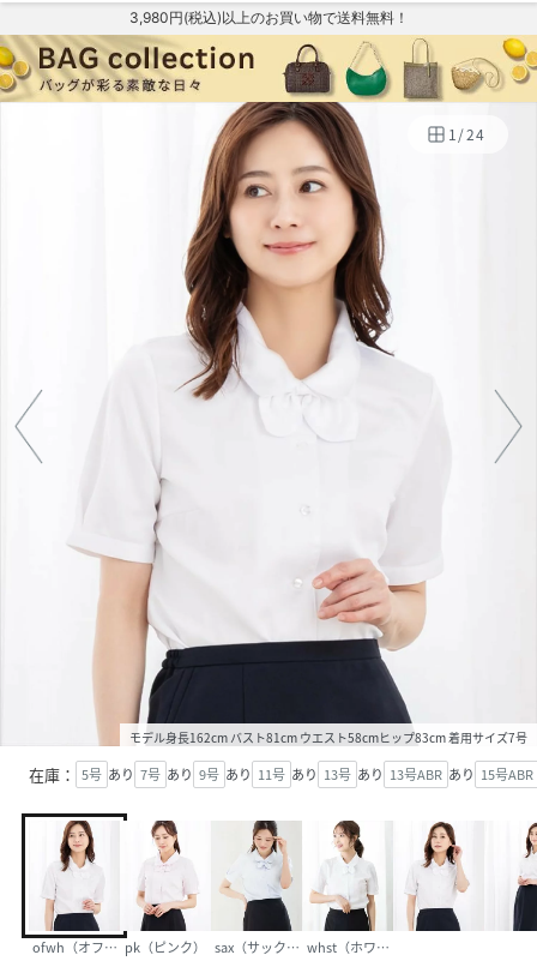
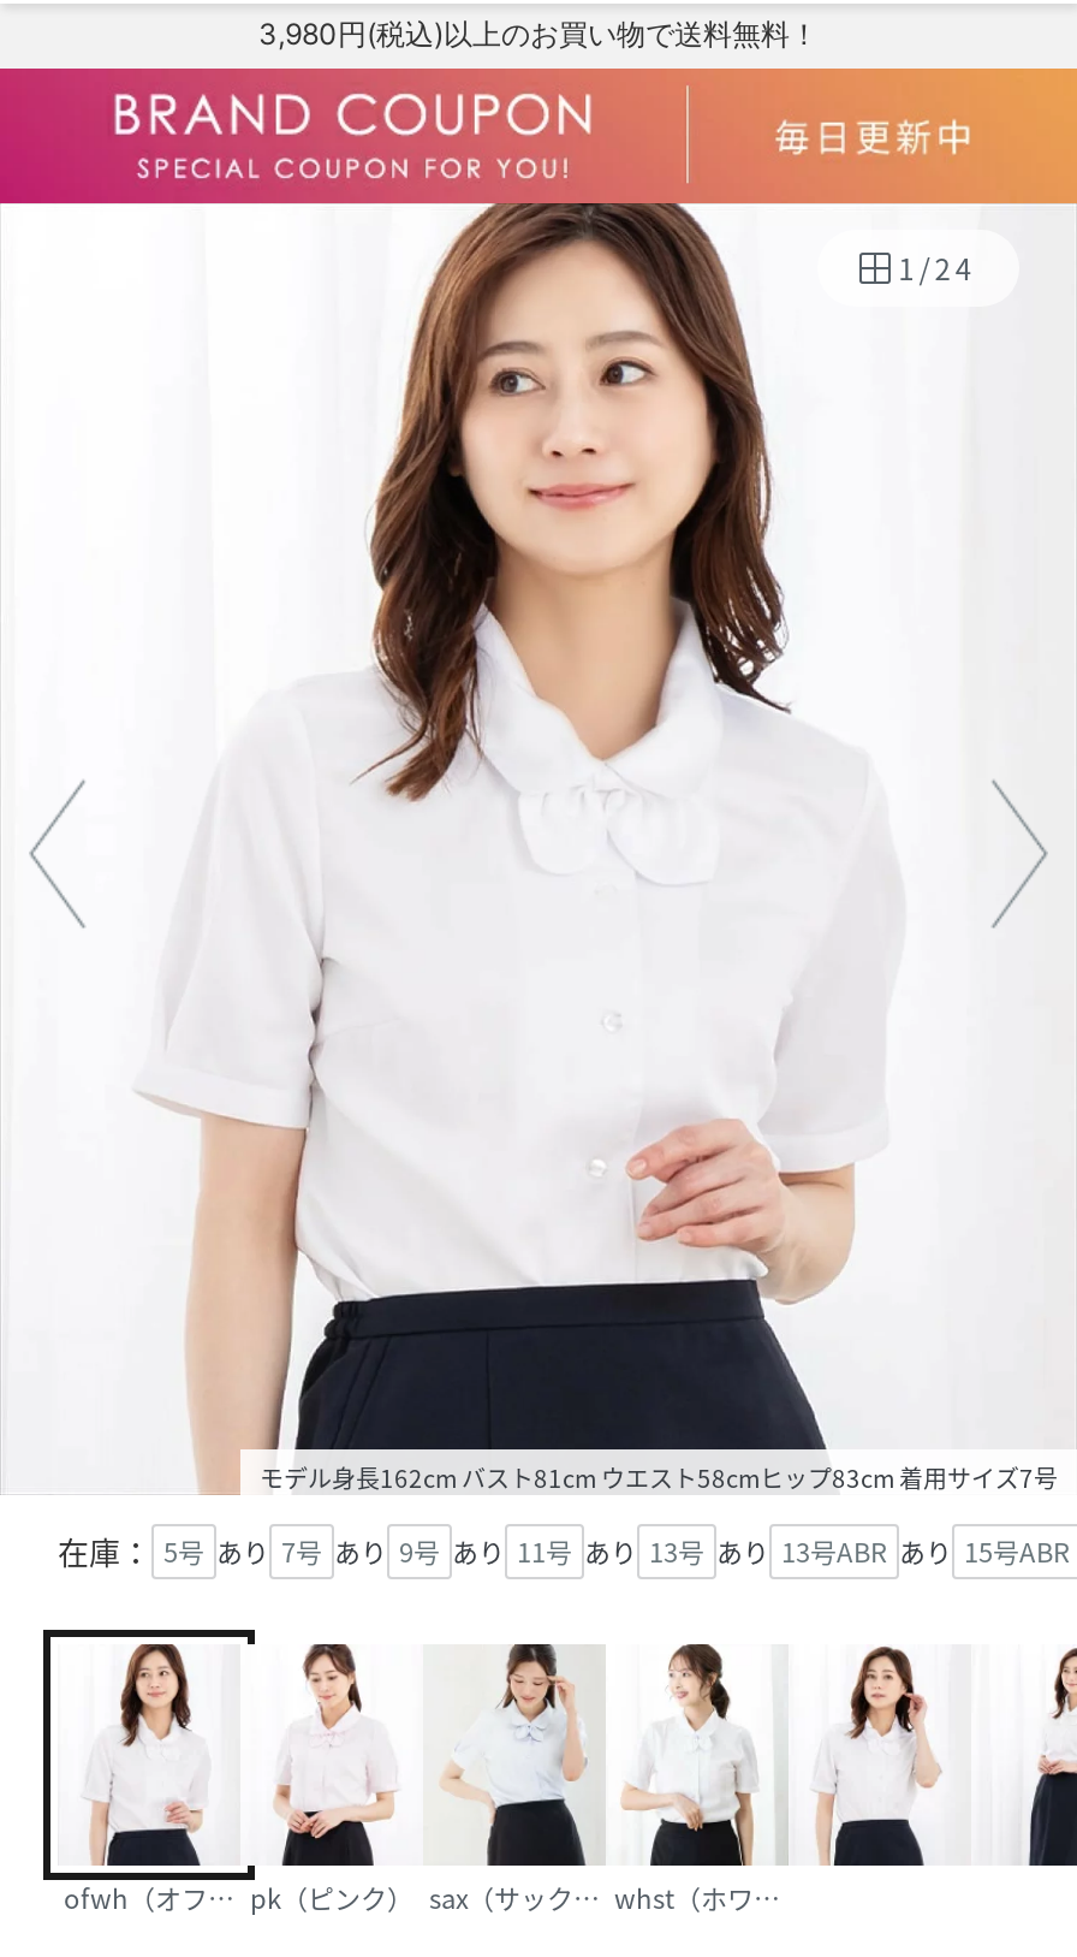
- [image]
+ [image]
